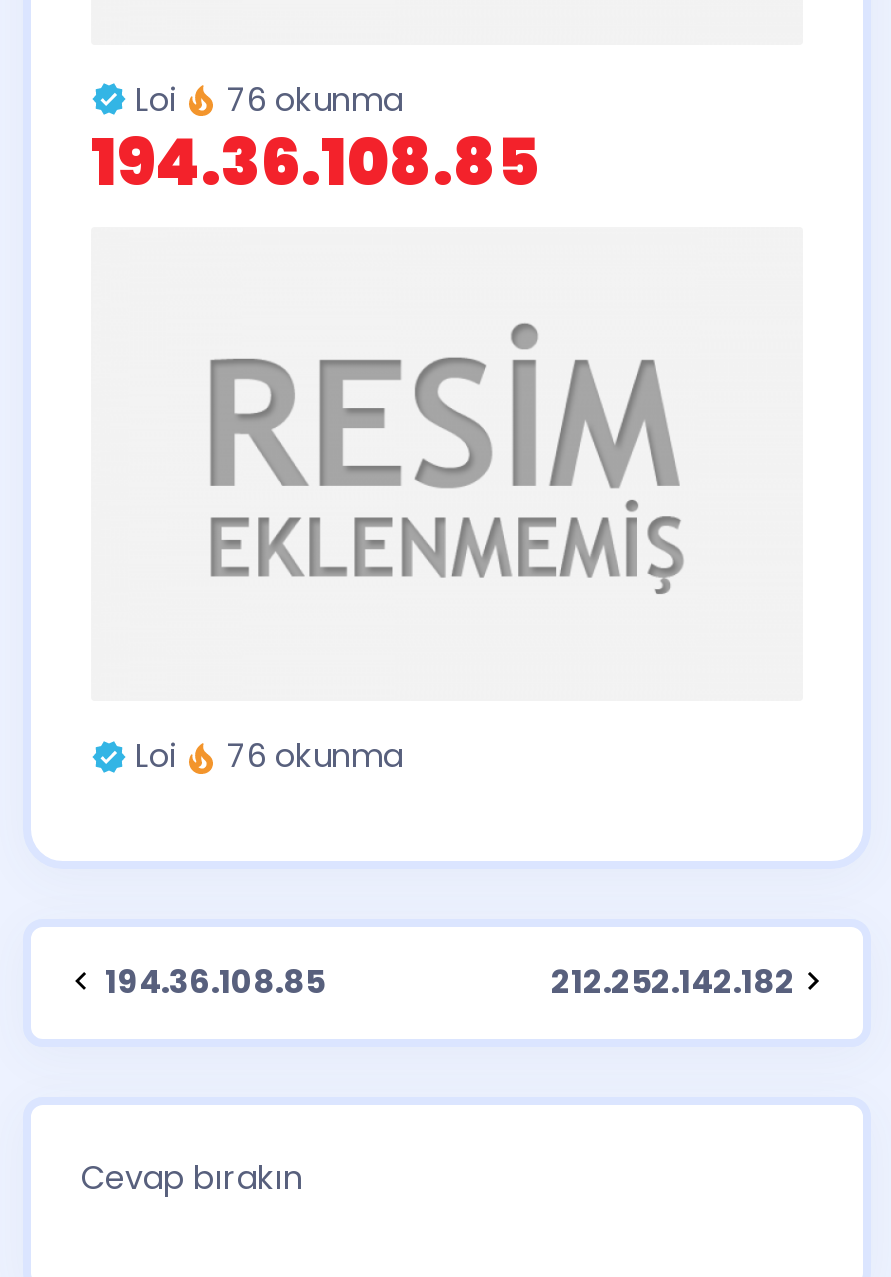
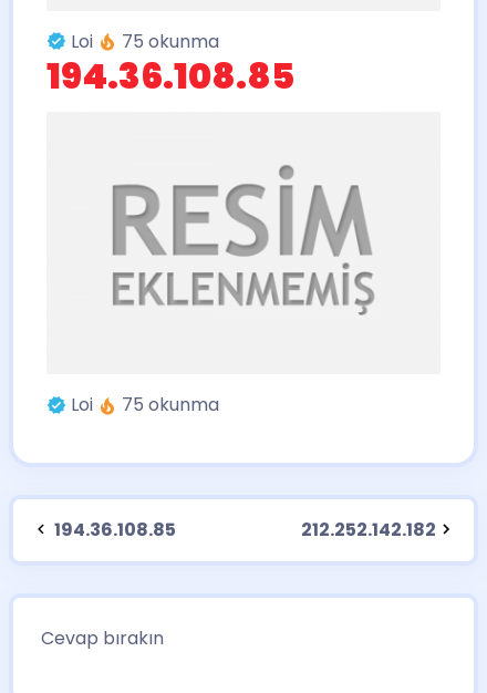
- Loi 76 okunma
+ Loi 75 okunma

- Loi 76 okunma
+ Loi 75 okunma
